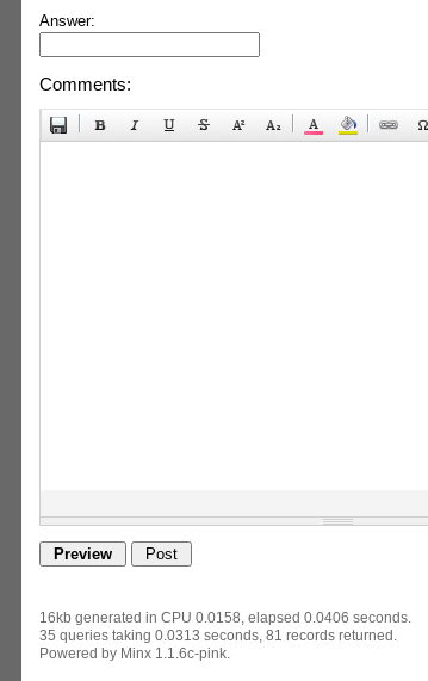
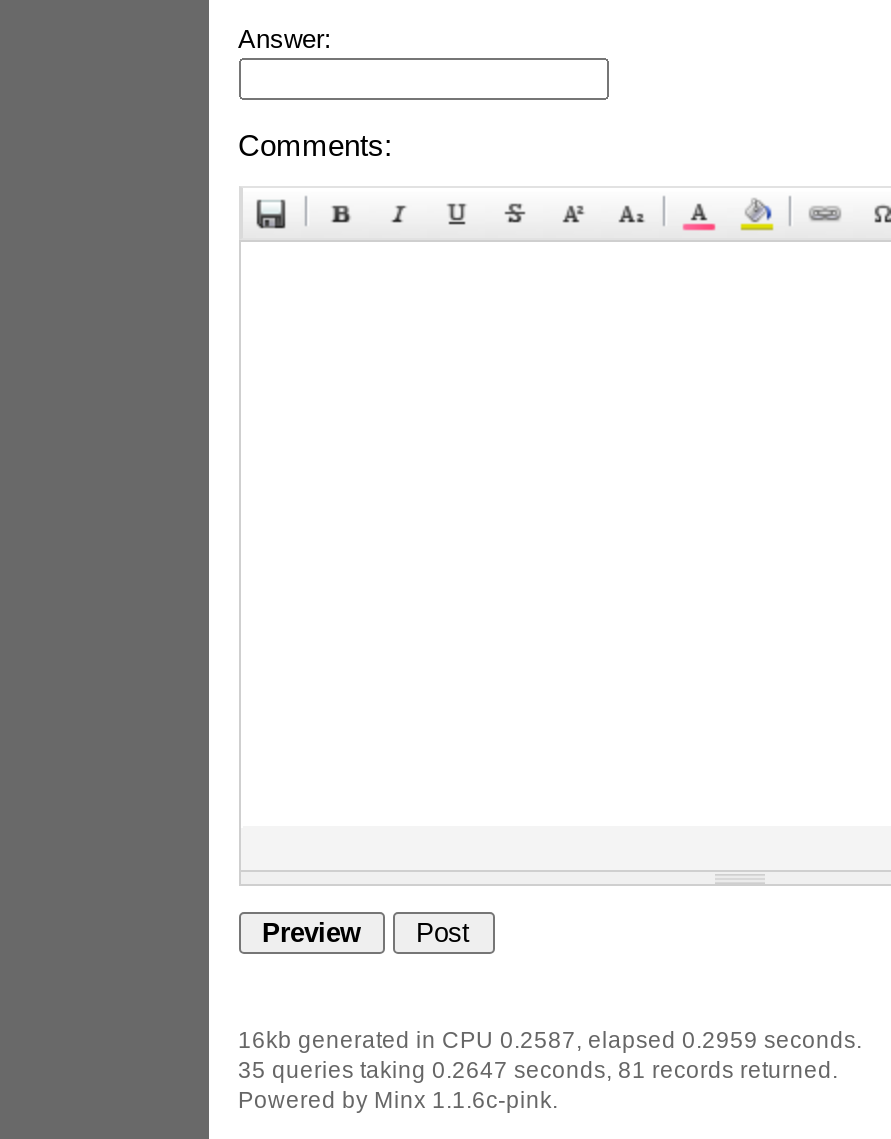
- 16kb generated in CPU 0.0158, elapsed 0.0406 seconds.
+ 16kb generated in CPU 0.2587, elapsed 0.2959 seconds.

- 35 queries taking 0.0313 seconds, 81 records returned.
+ 35 queries taking 0.2647 seconds, 81 records returned.
